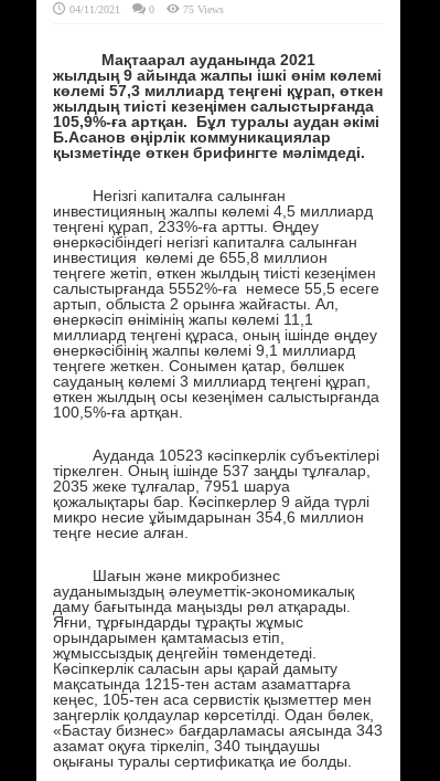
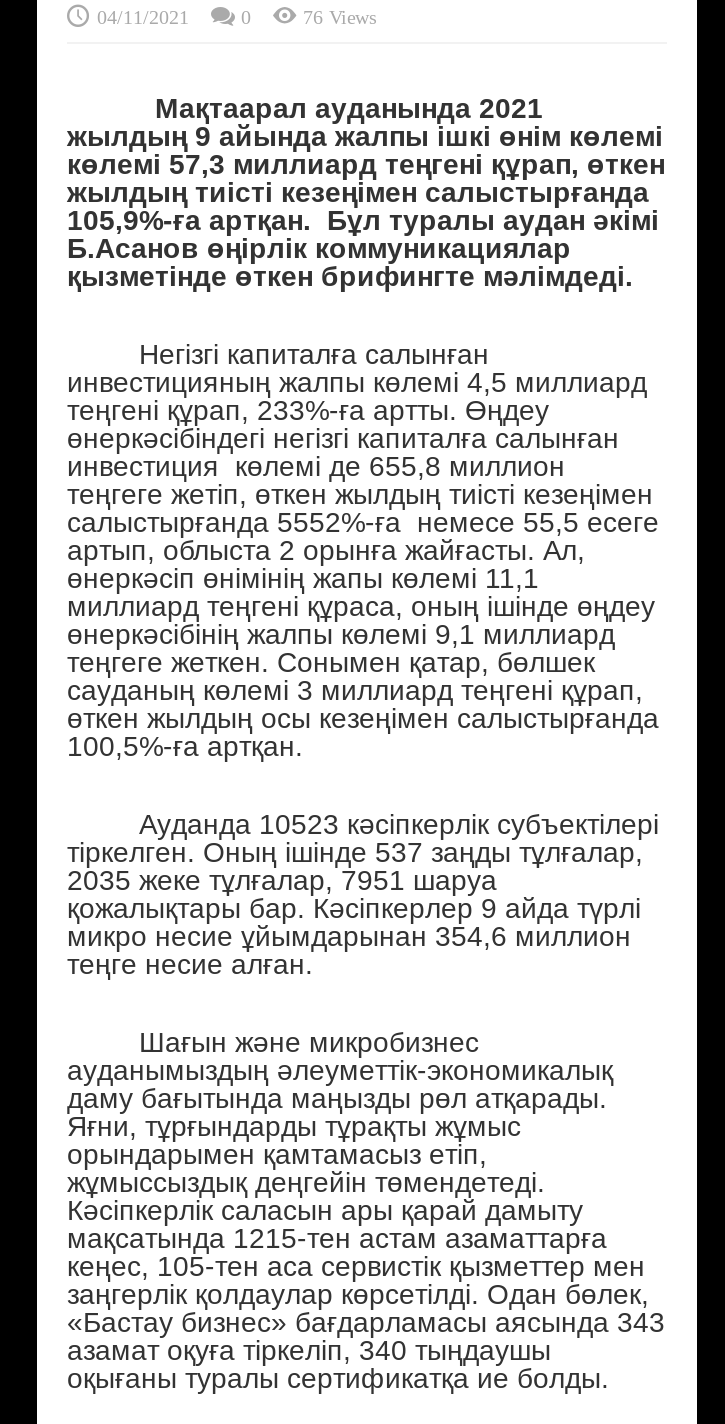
- 75 Views
+ 76 Views
